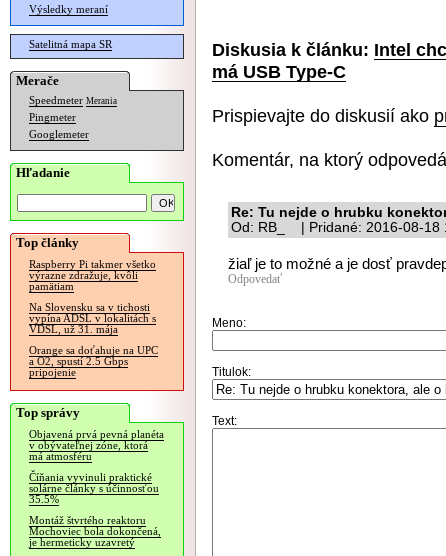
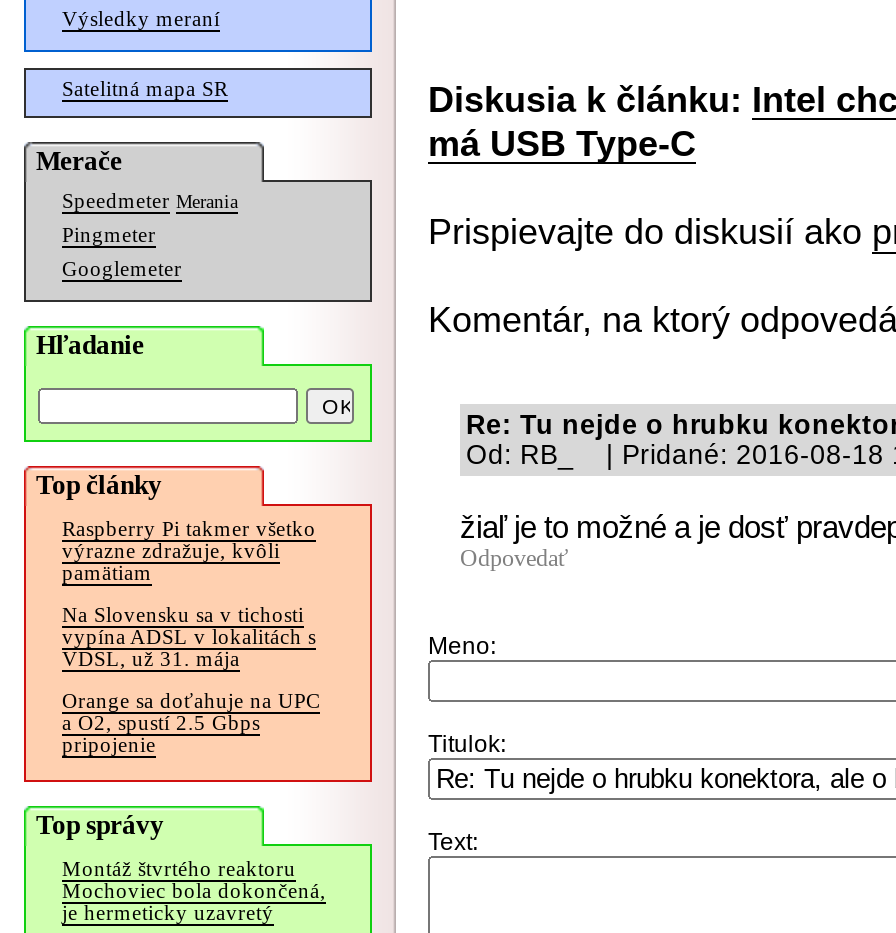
- Objavená prvá pevná planéta
- v obývateľnej zóne, ktorá
- má atmosféru
- Číňania vyvinuli praktické
- solárne články s účinnosťou
- 35.5%
